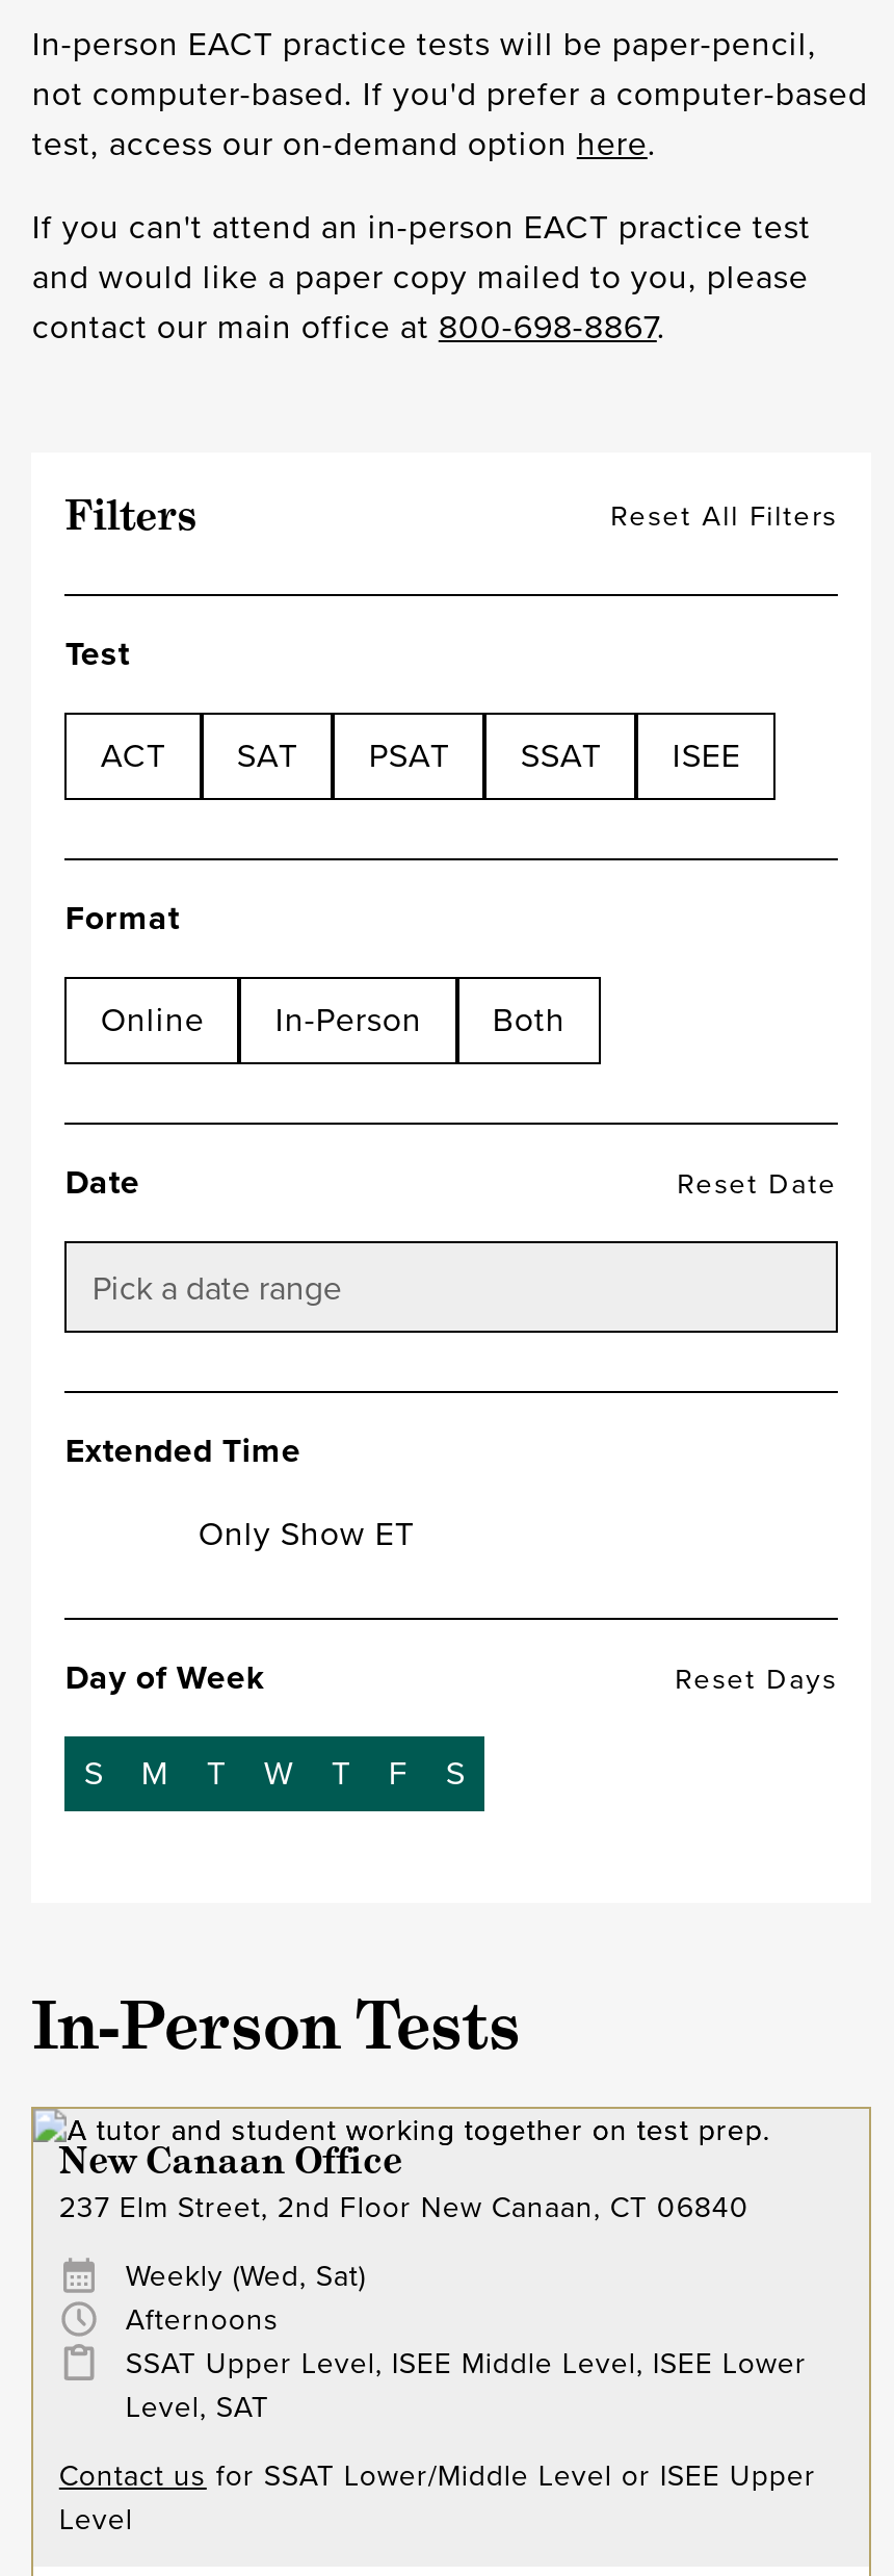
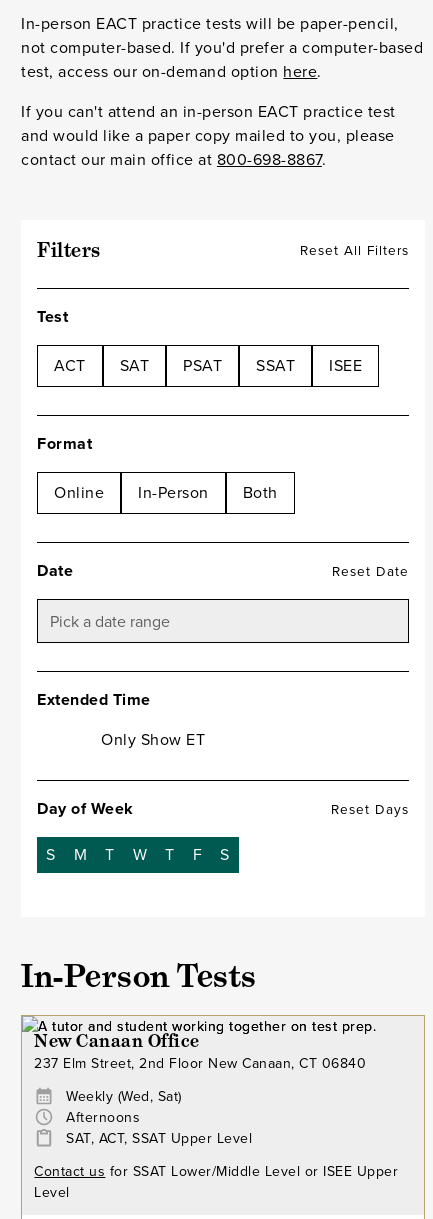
- SSAT Upper Level, ISEE Middle Level, ISEE Lower
- Level, SAT
+ SAT, ACT, SSAT Upper Level
